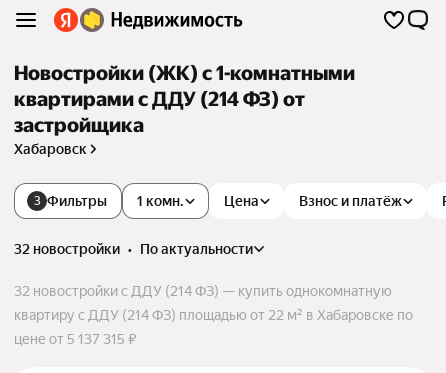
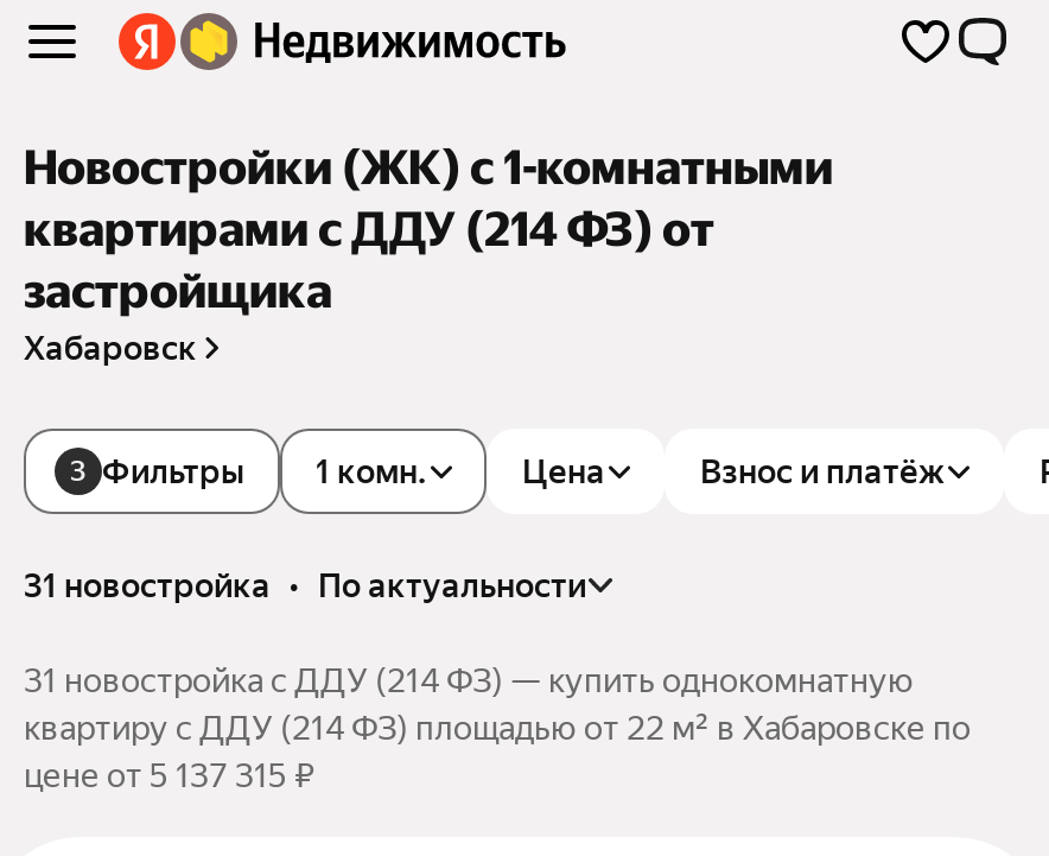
- 32 новостройки • по актуальности
+ 31 новостройка • по актуальности

- 32 новостройки с ДДУ (214 ФЗ) — купить однокомнатную
+ 31 новостройка с ДДУ (214 ФЗ) — купить однокомнатную
